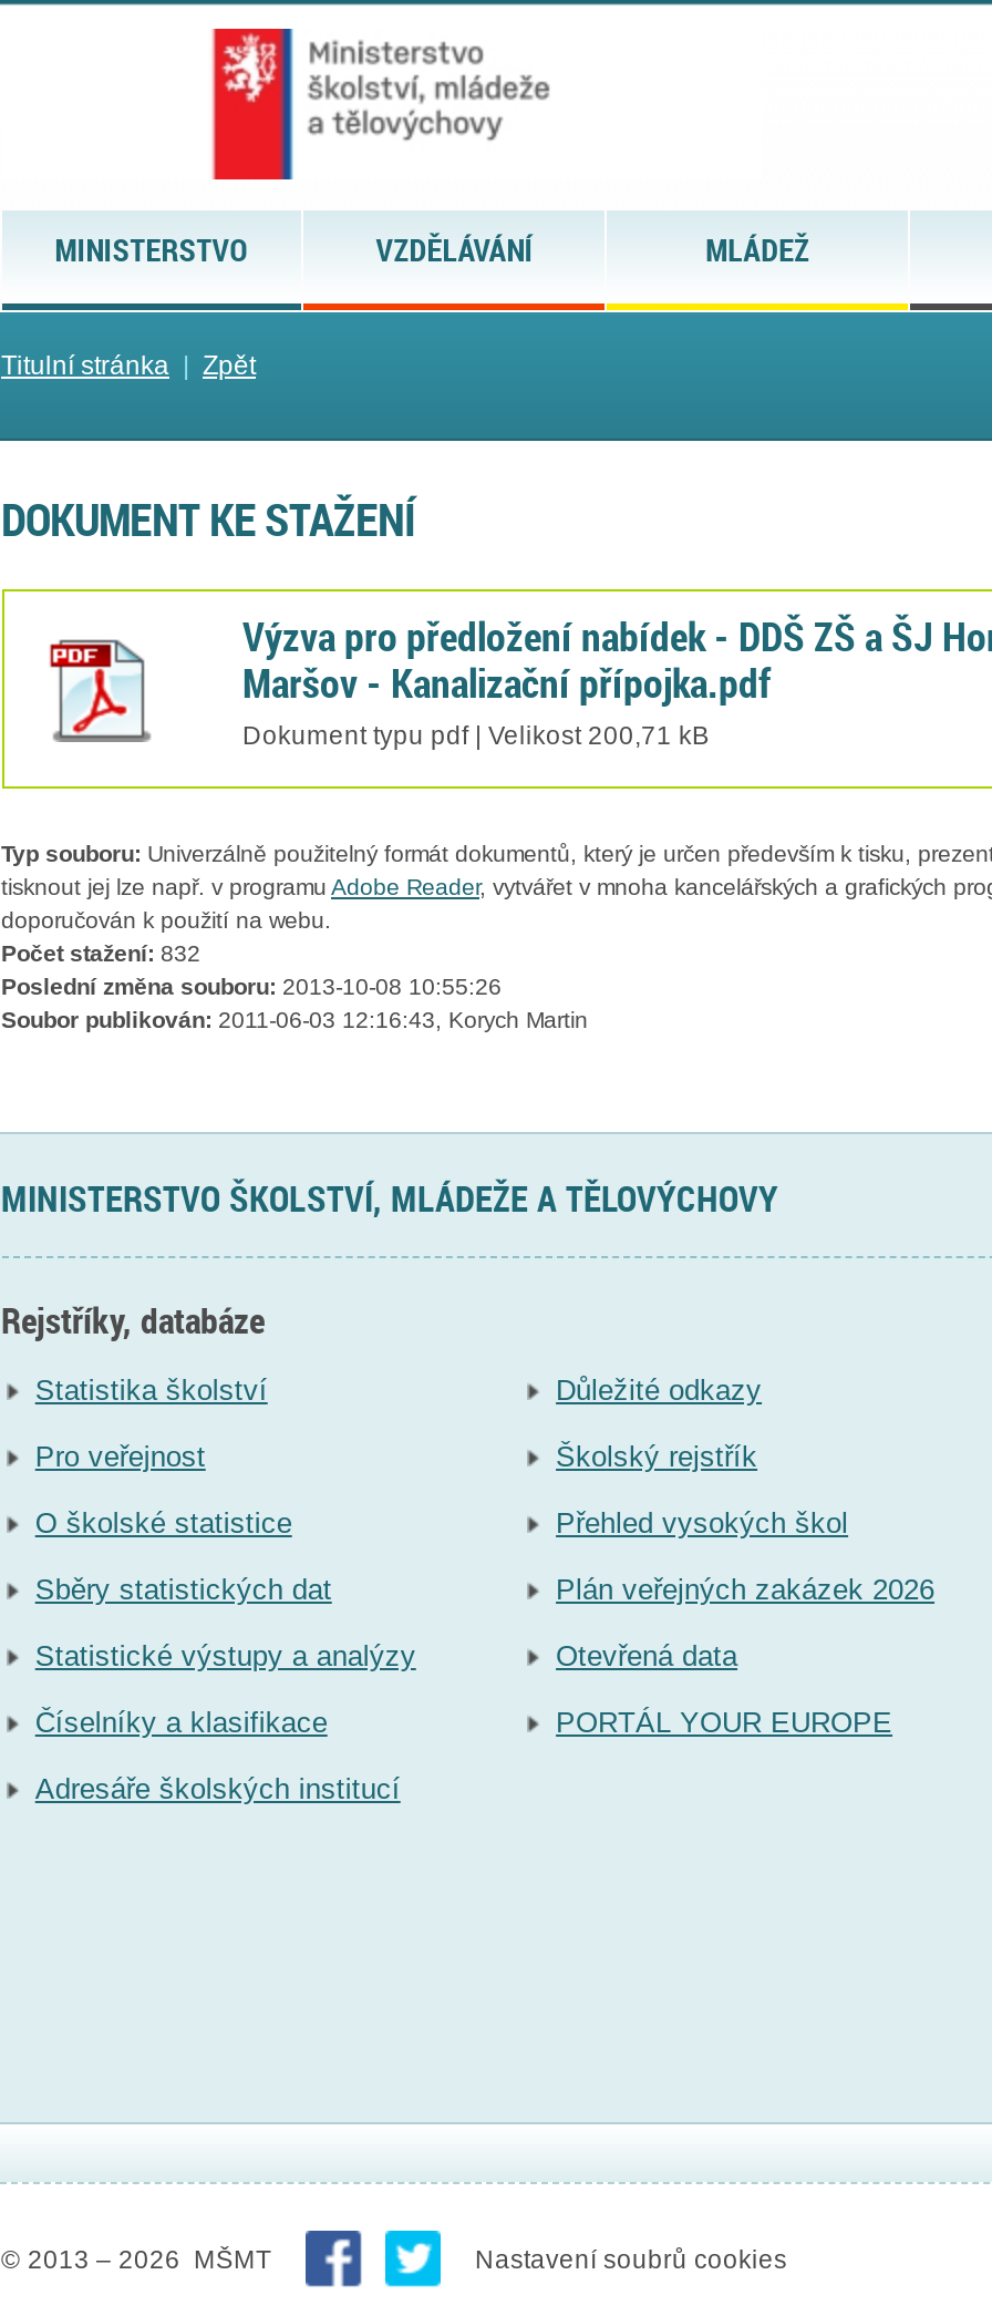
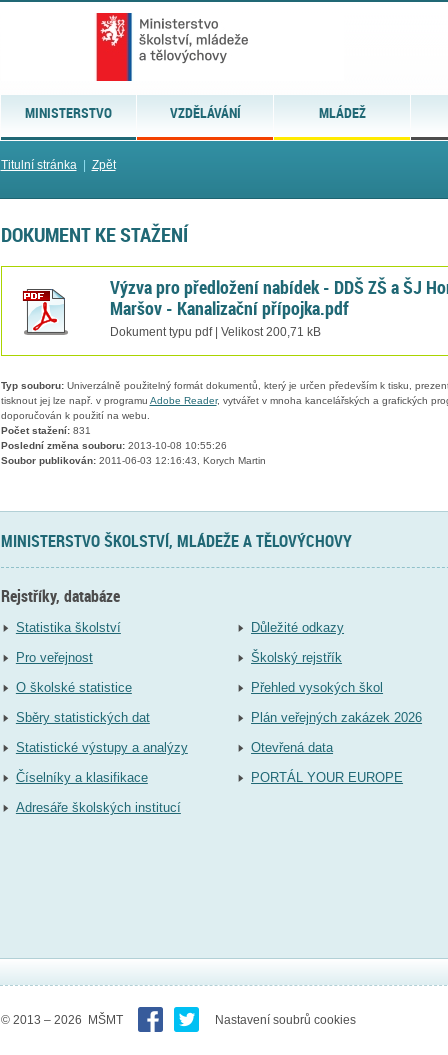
- Počet stažení: 832
+ Počet stažení: 831
